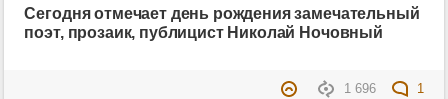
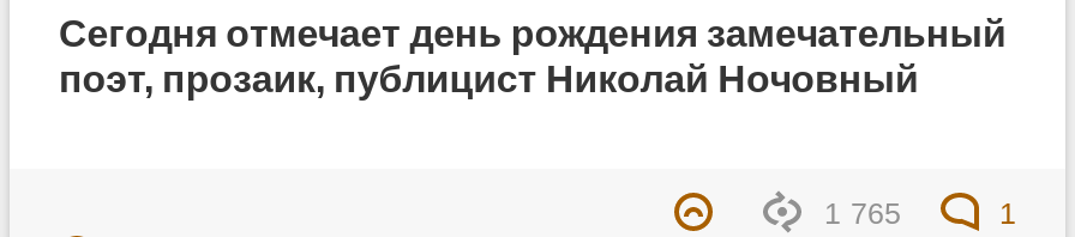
- 1 696
+ 1 765
